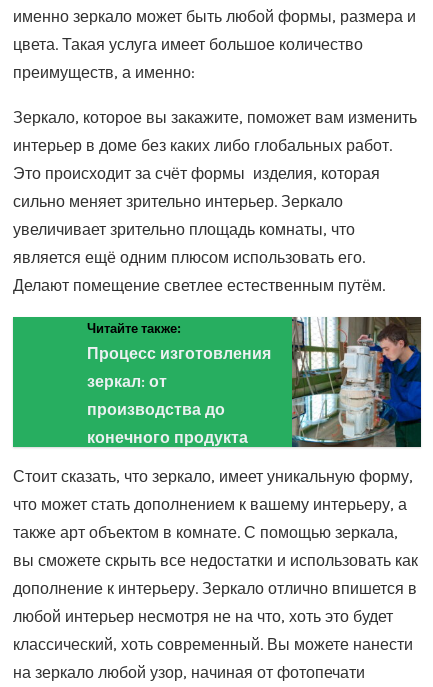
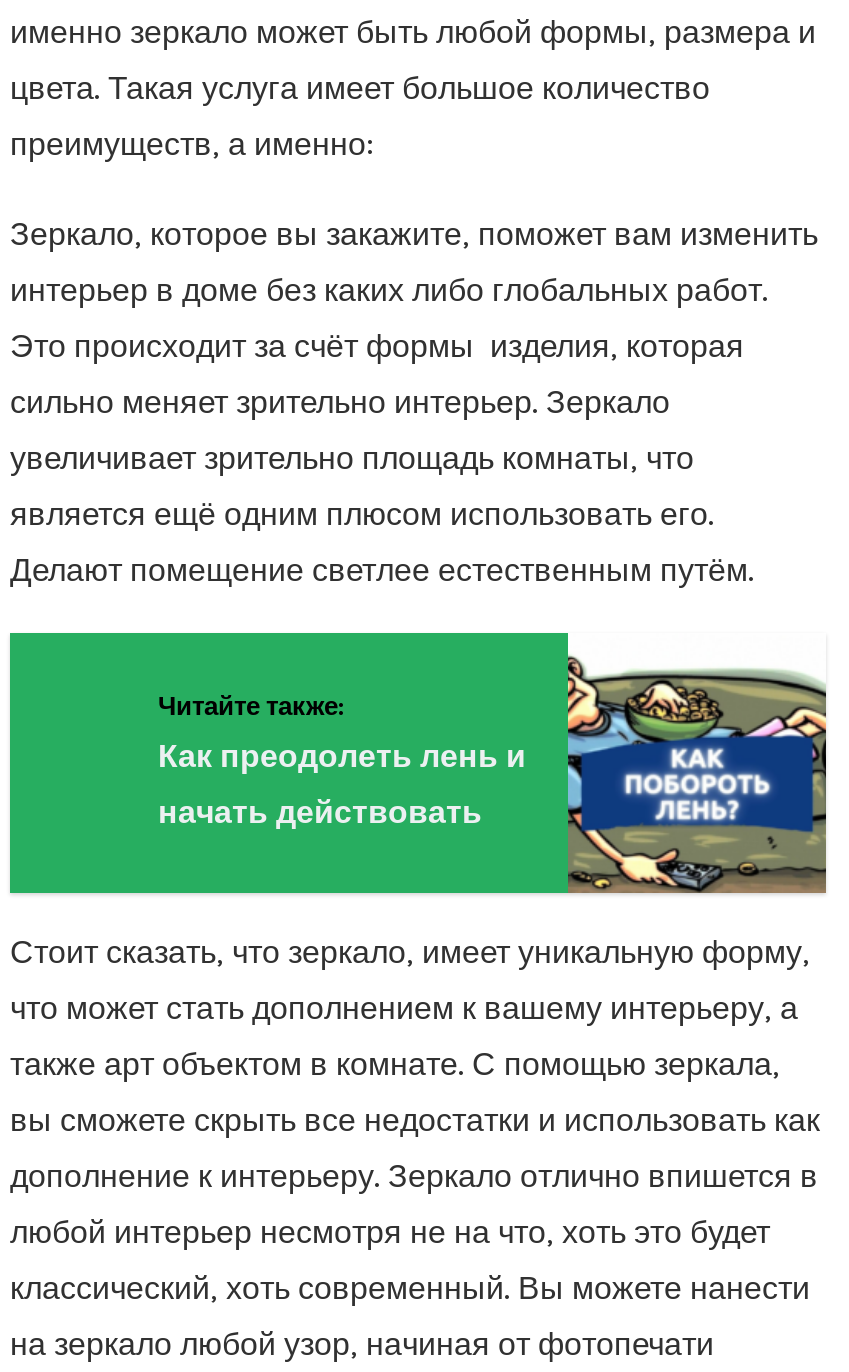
- [image]
- Процесс изготовления
- зеркал: от
- производства до
- конечного продукта
+ [image]
+ Как преодолеть лень и
+ начать действовать

moved down: Читайте также:
